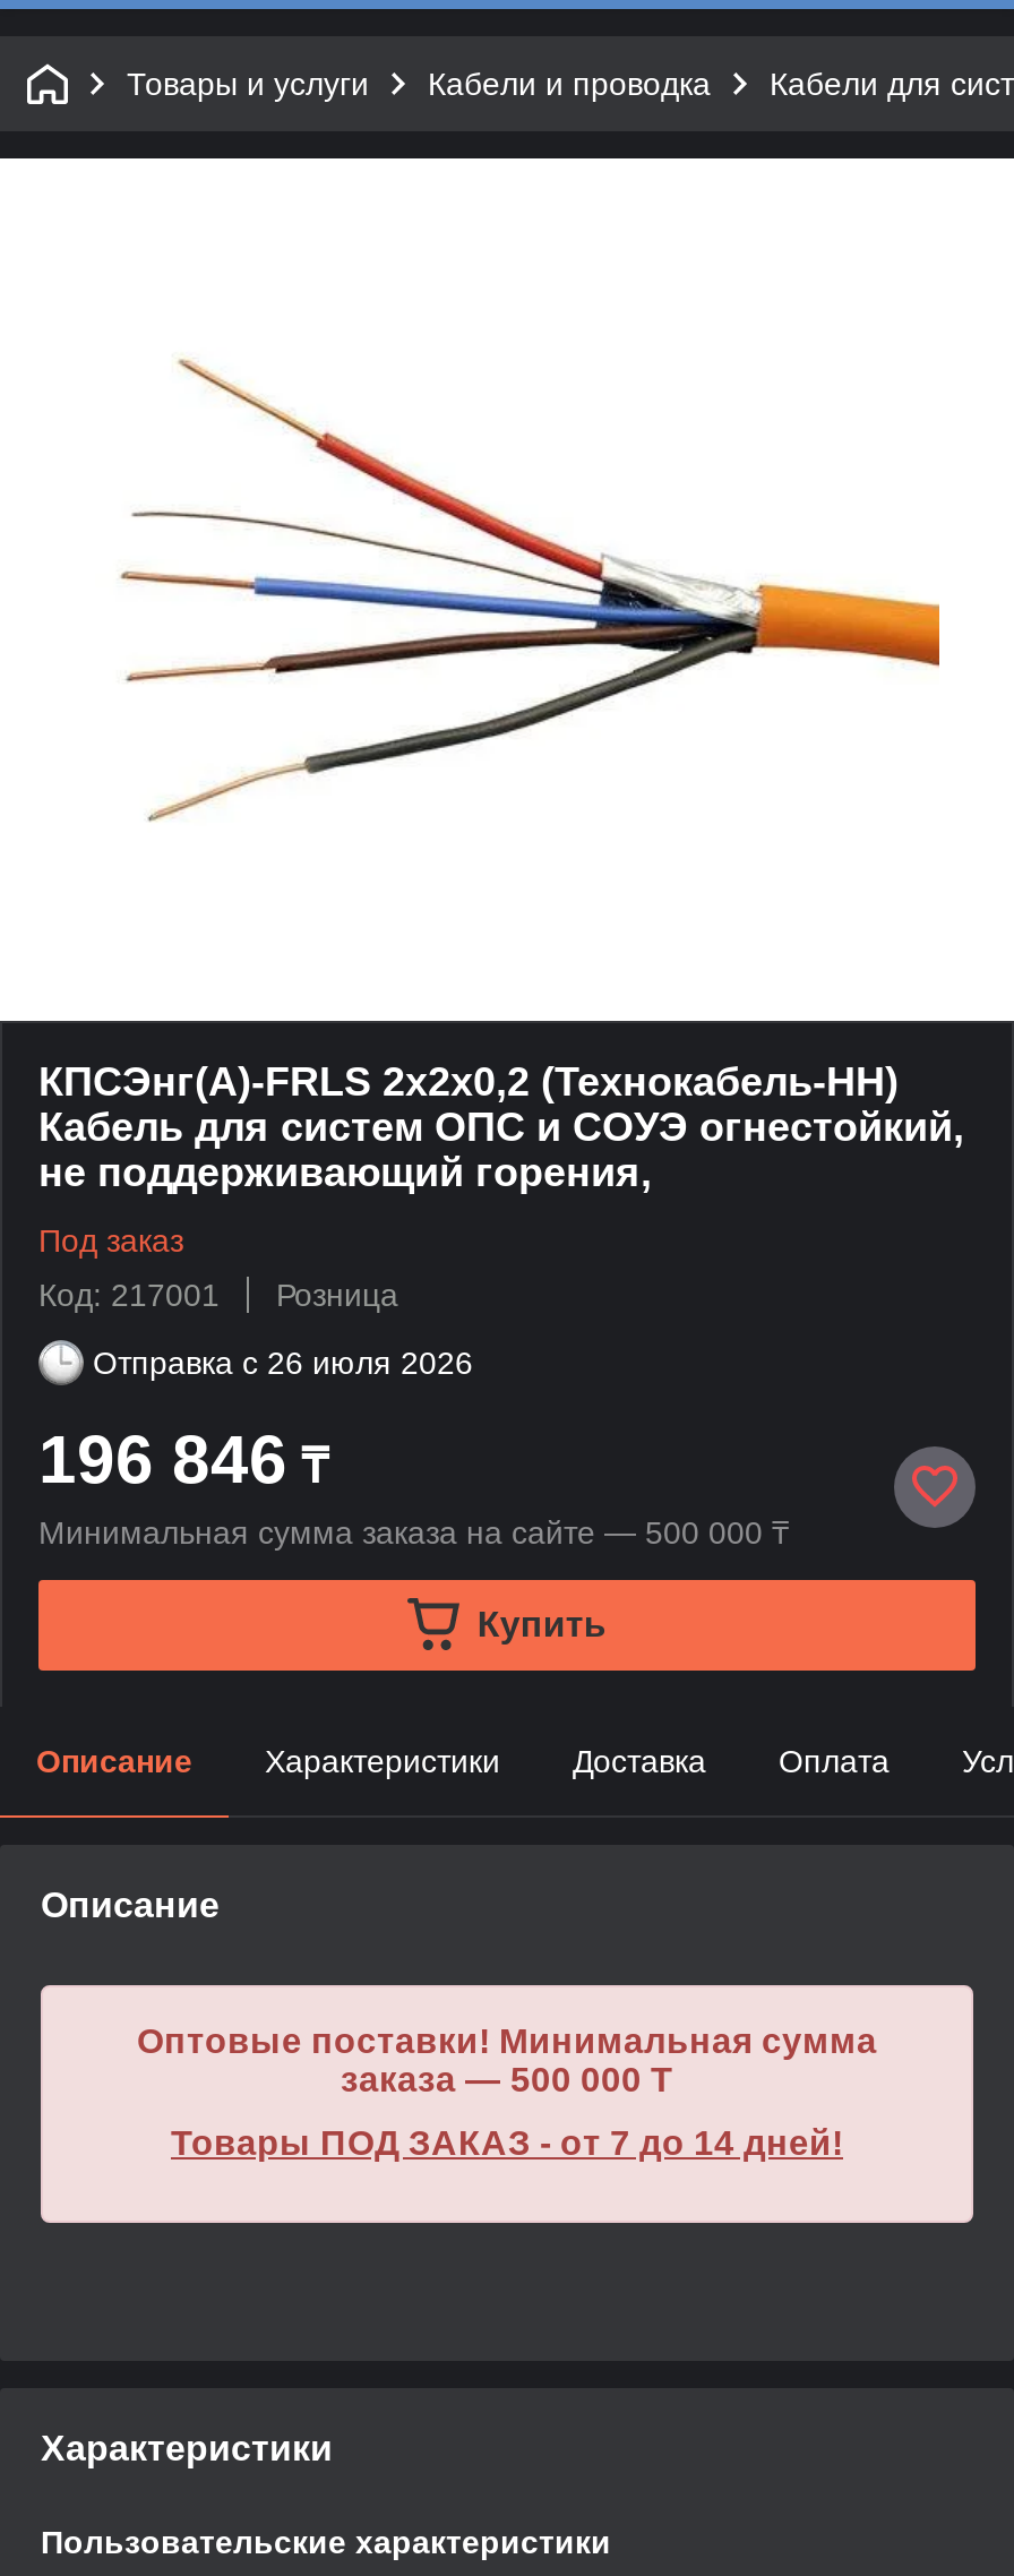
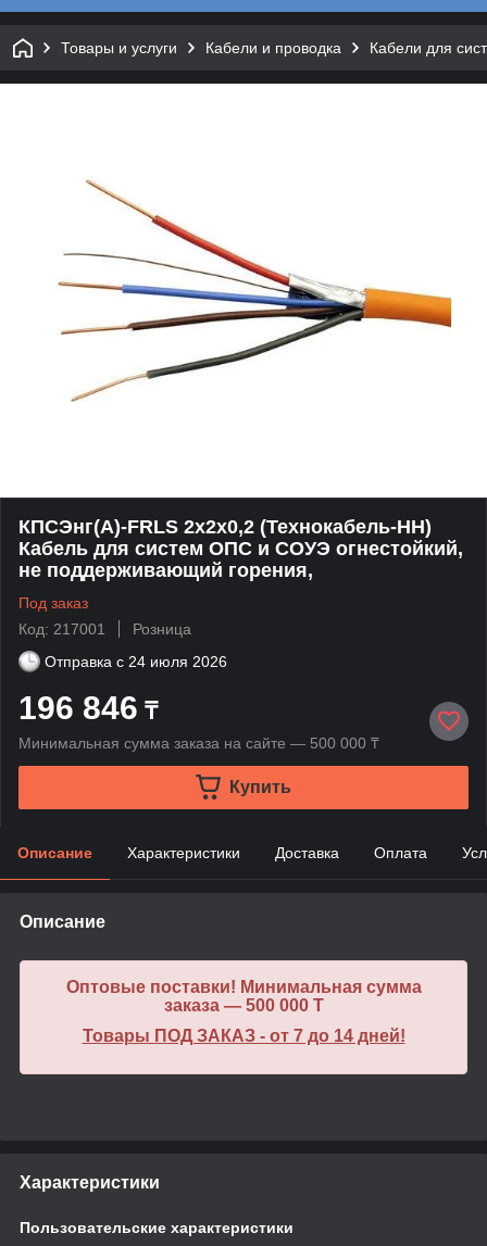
- Отправка с 26 июля 2026
+ Отправка с 24 июля 2026
